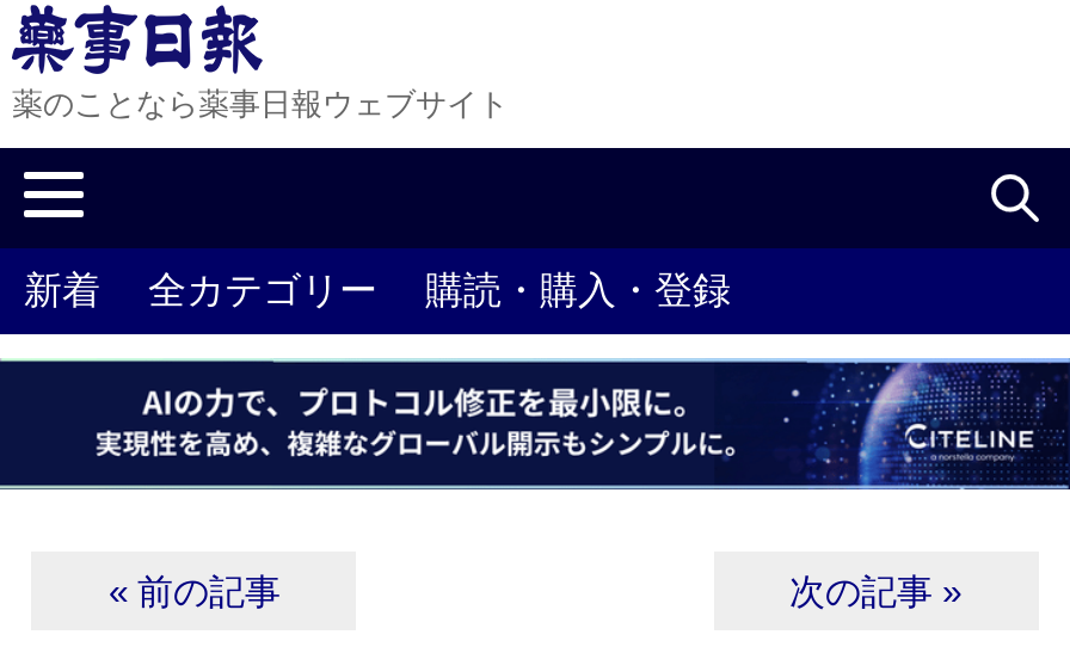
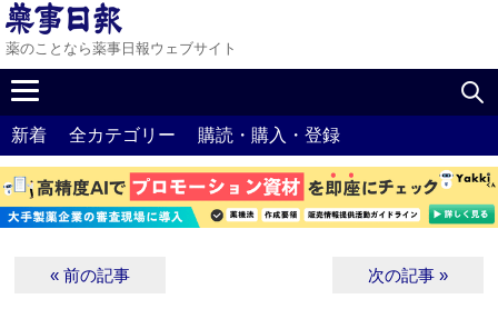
- [image]
+ [image]
